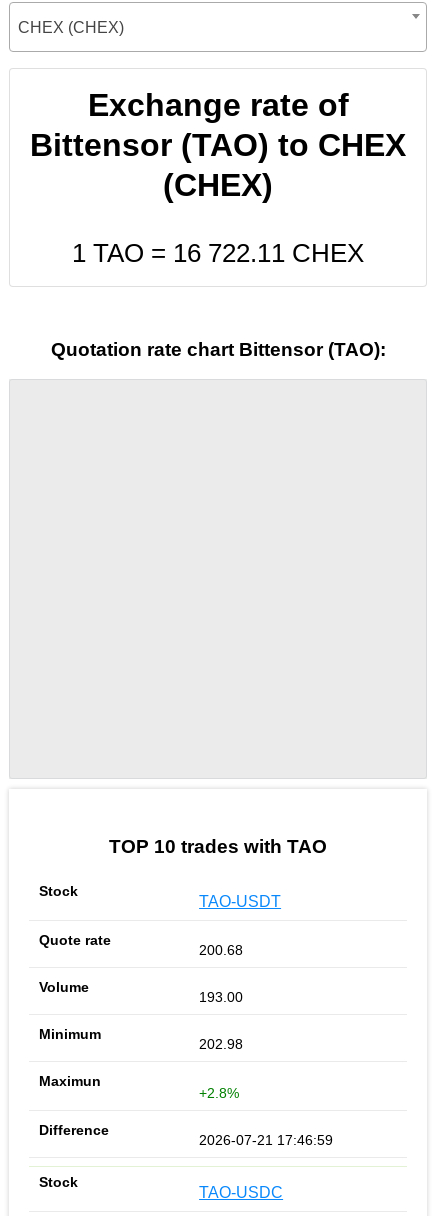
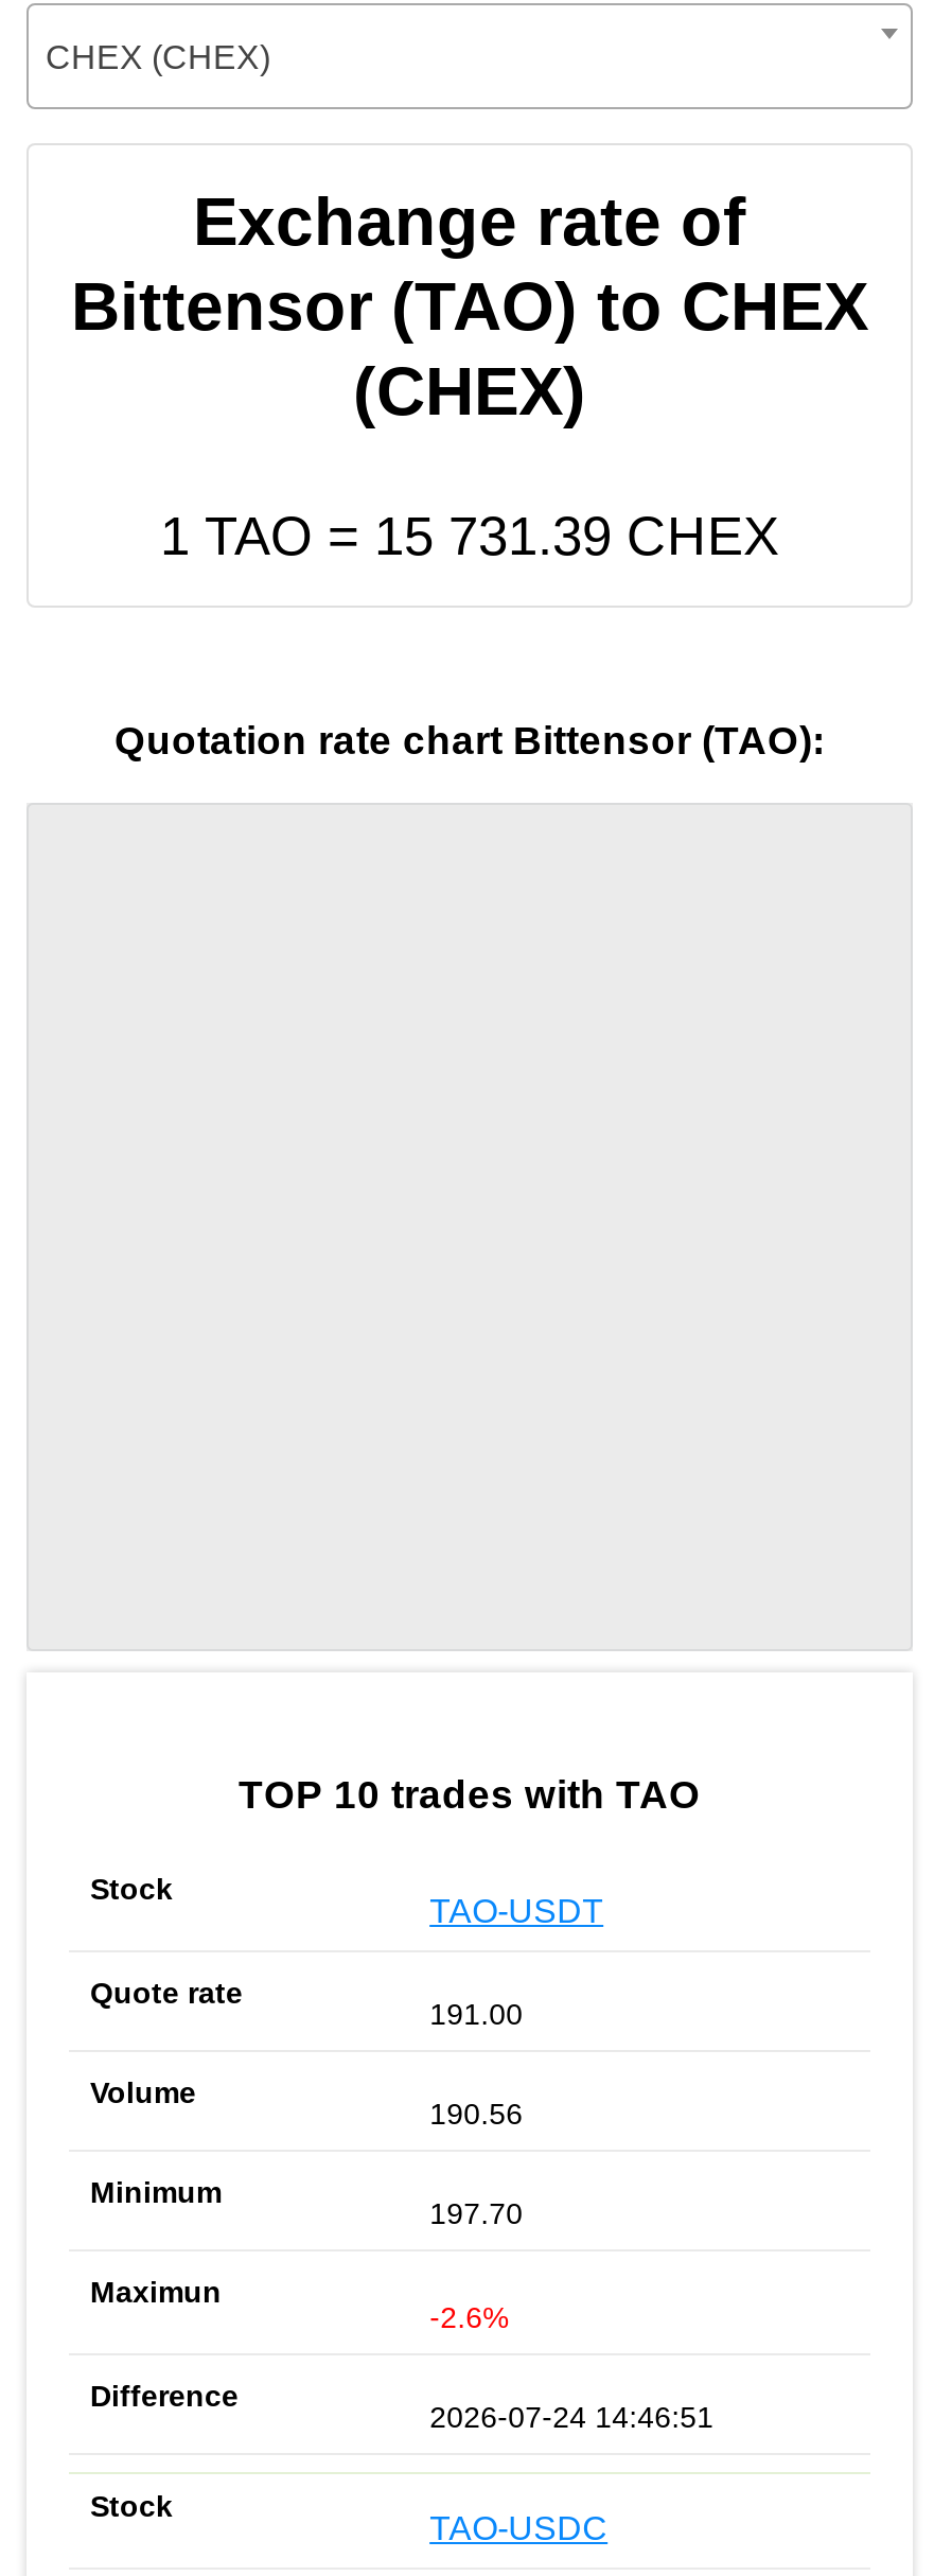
- 1 TAO = 16 722.11 CHEX
+ 1 TAO = 15 731.39 CHEX

- 200.68
+ 191.00

- 193.00
+ 190.56

- 202.98
+ 197.70

- +2.8%
+ -2.6%

- 2026-07-21 17:46:59
+ 2026-07-24 14:46:51
